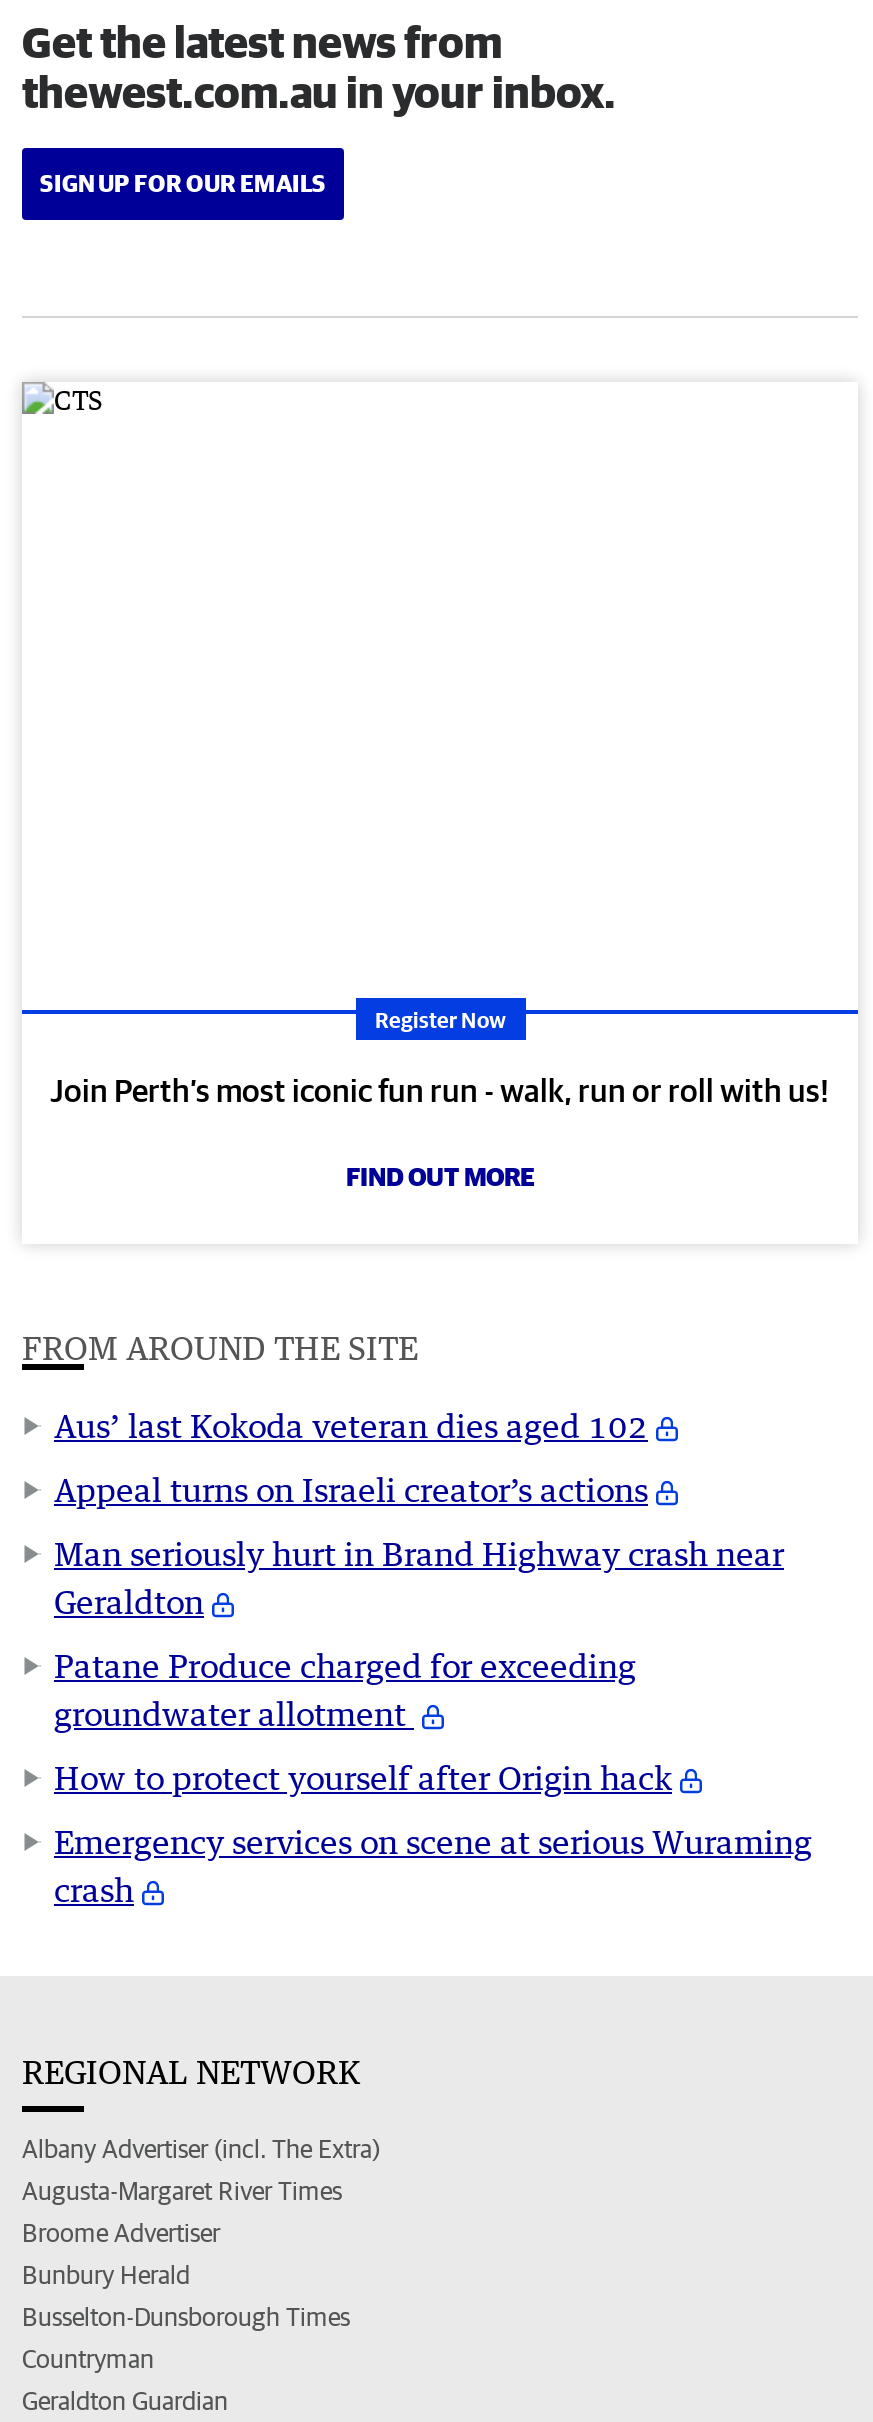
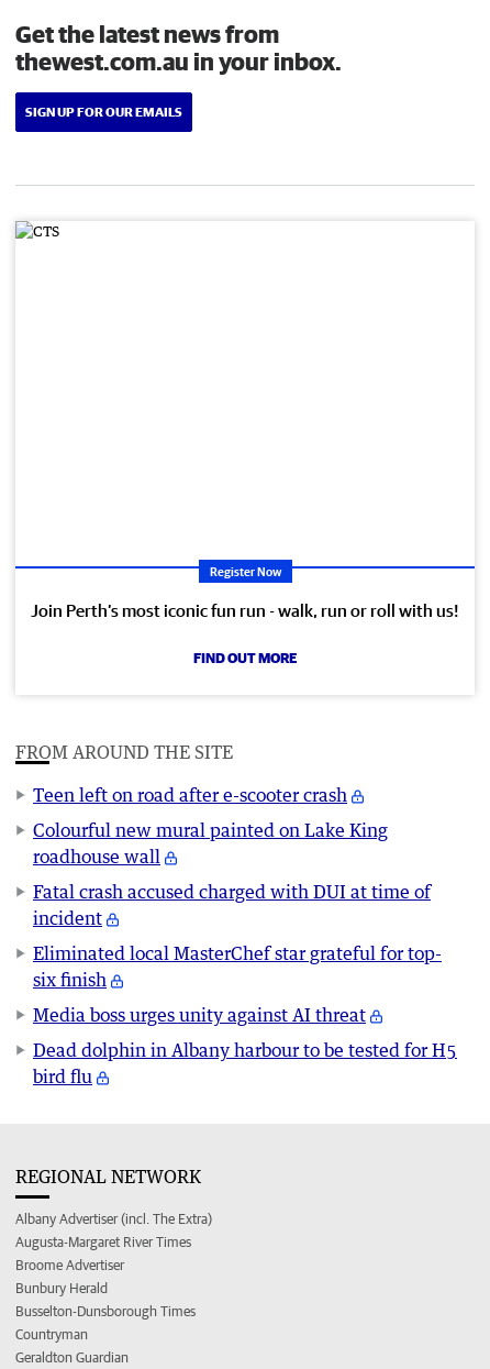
- Aus’ last Kokoda veteran dies aged 102
+ Teen left on road after e-scooter crash

- Appeal turns on Israeli creator’s actions
+ Colourful new mural painted on Lake King
+ roadhouse wall

- Man seriously hurt in Brand Highway crash near
- Geraldton
+ Fatal crash accused charged with DUI at time of
+ incident

- Patane Produce charged for exceeding
- groundwater allotment
+ Eliminated local MasterChef star grateful for top-
+ six finish

- How to protect yourself after Origin hack
+ Media boss urges unity against AI threat

- Emergency services on scene at serious Wuraming
- crash
+ Dead dolphin in Albany harbour to be tested for H5
+ bird flu
